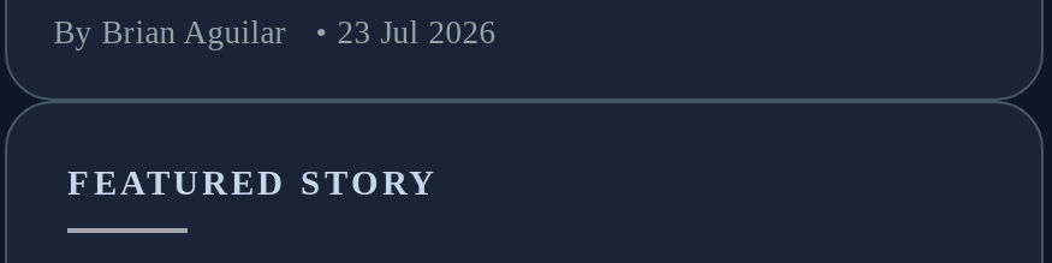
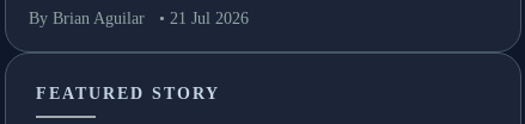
- By Brian Aguilar • 23 Jul 2026
+ By Brian Aguilar • 21 Jul 2026
